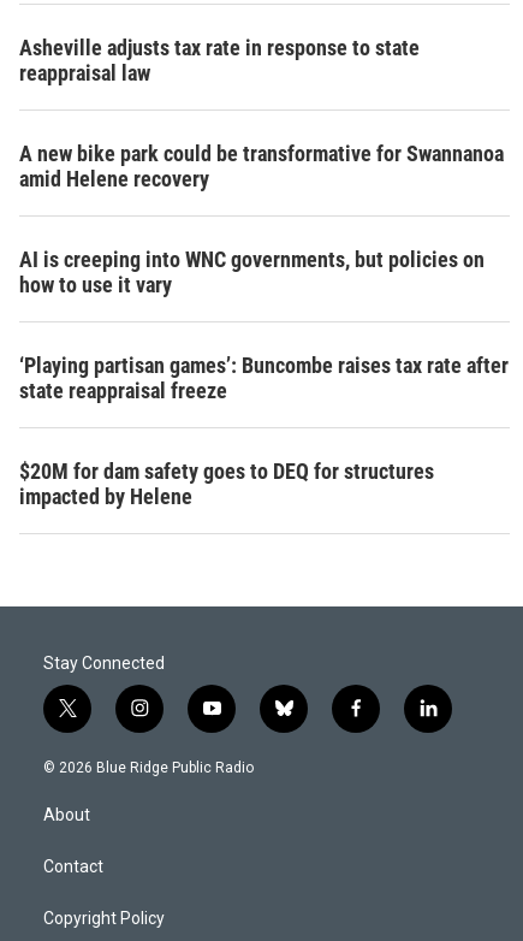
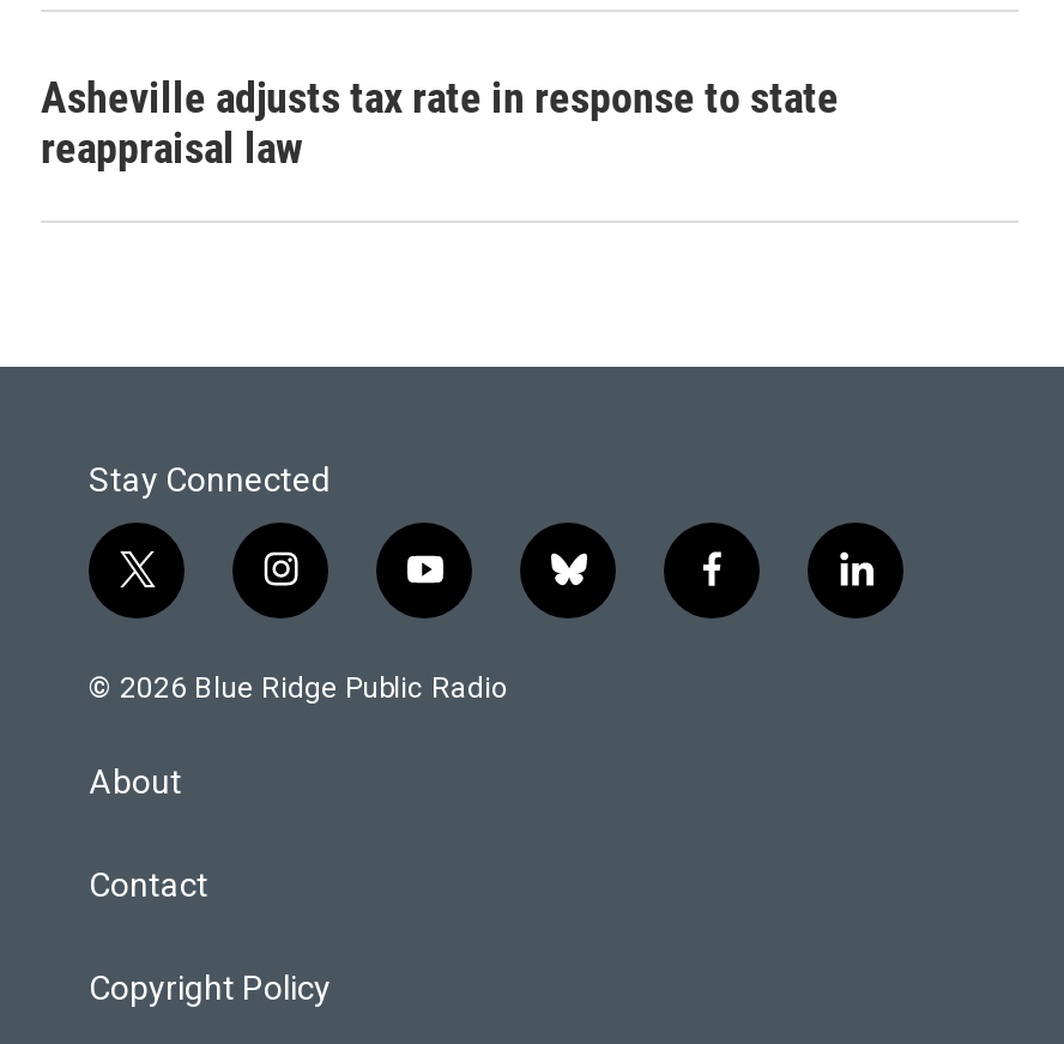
- A new bike park could be transformative for Swannanoa
- amid Helene recovery
- AI is creeping into WNC governments, but policies on
- how to use it vary
- ‘Playing partisan games’: Buncombe raises tax rate after
- state reappraisal freeze
- $20M for dam safety goes to DEQ for structures
- impacted by Helene
